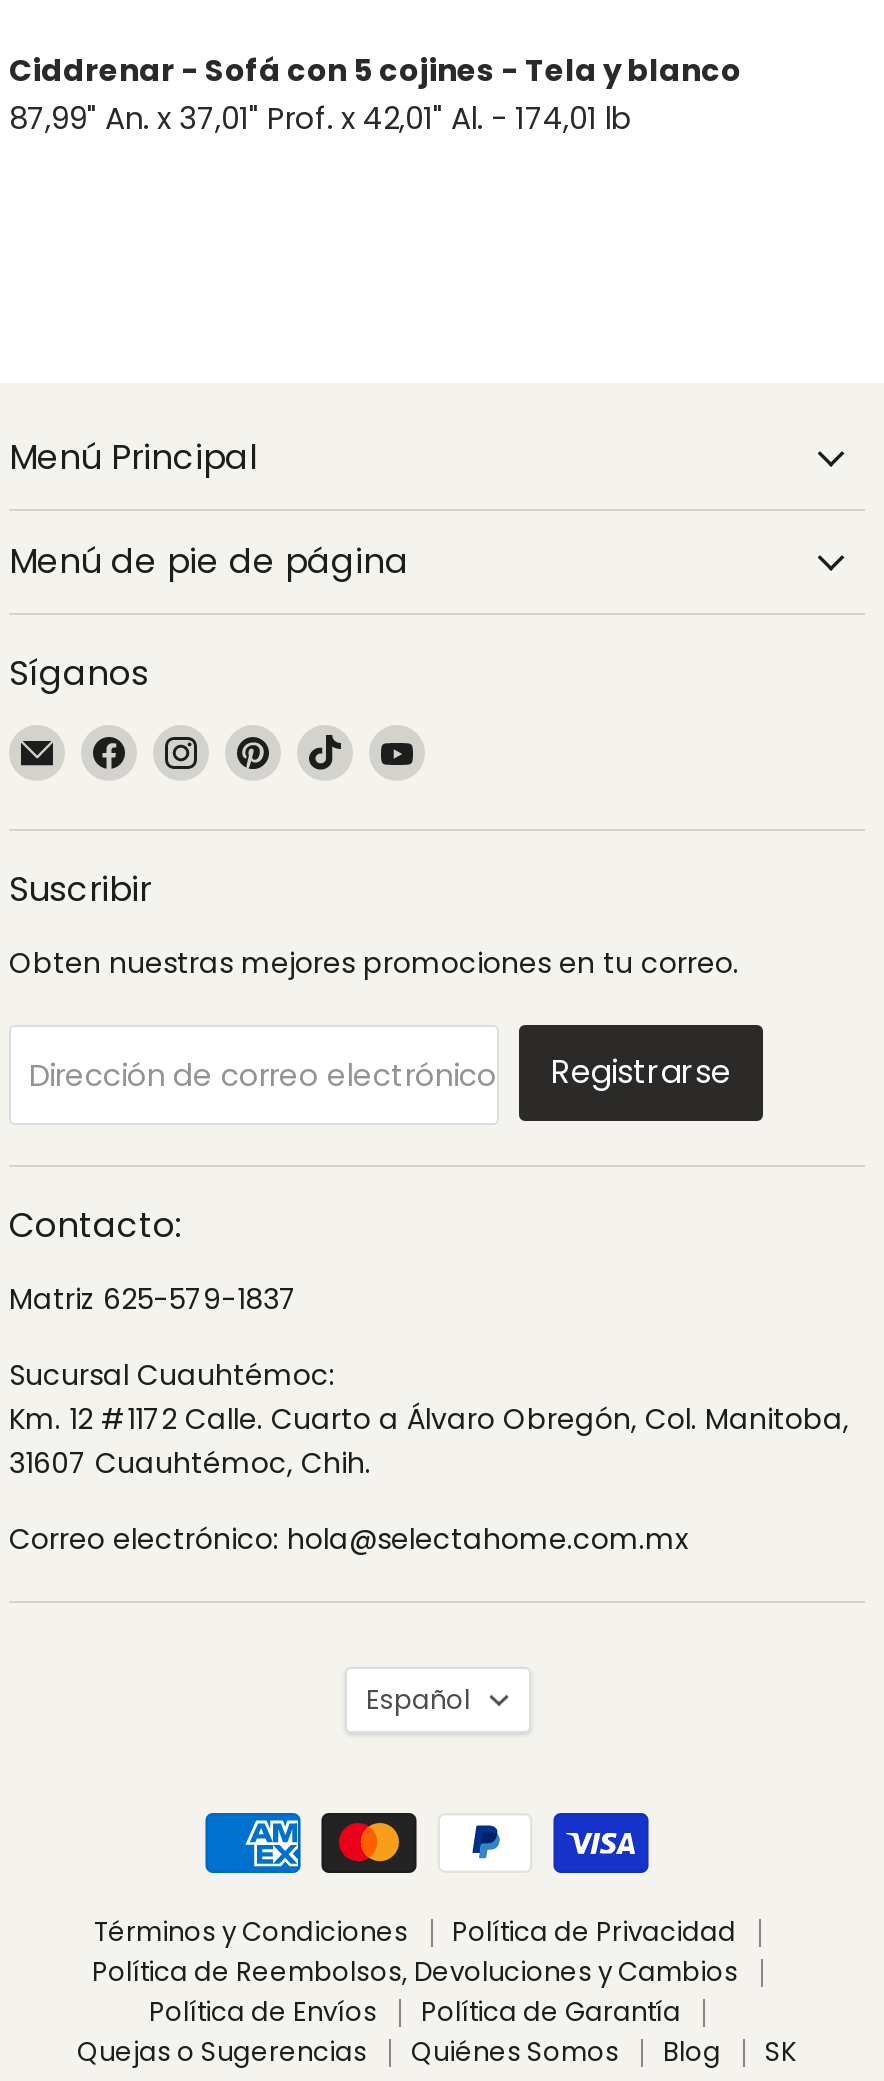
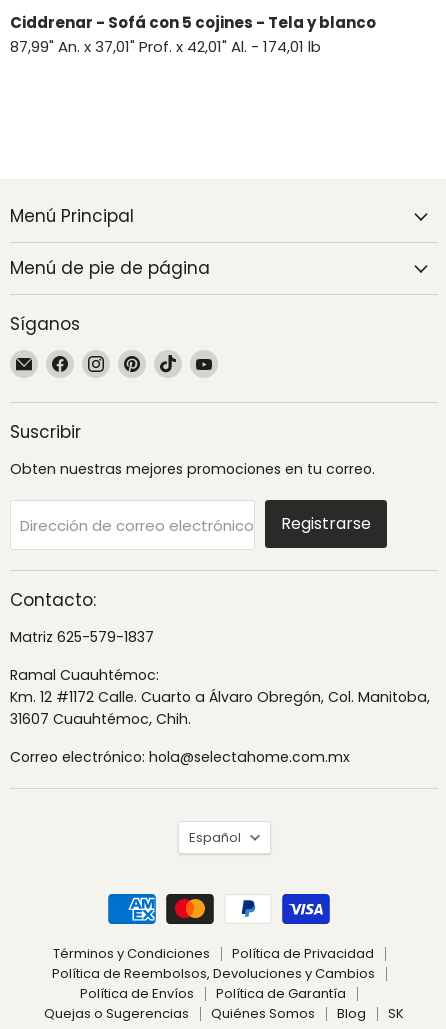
- Sucursal Cuauhtémoc:
+ Ramal Cuauhtémoc:
